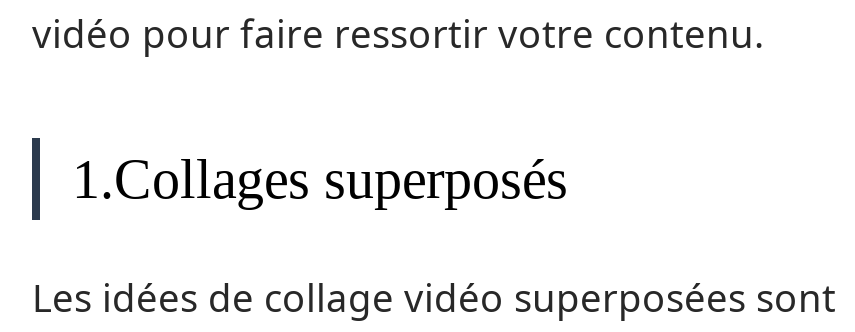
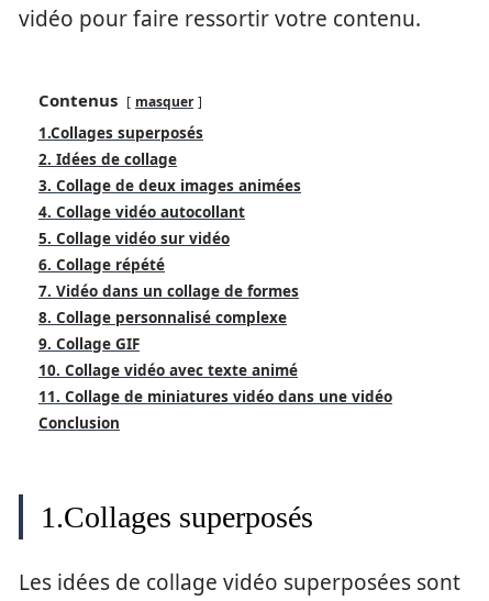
+ Contenus
+ masquer
+ 1.Collages superposés
+ 2. Idées de collage
+ 3. Collage de deux images animées
+ 4. Collage vidéo autocollant
+ 5. Collage vidéo sur vidéo
+ 6. Collage répété
+ 7. Vidéo dans un collage de formes
+ 8. Collage personnalisé complexe
+ 9. Collage GIF
+ 10. Collage vidéo avec texte animé
+ 11. Collage de miniatures vidéo dans une vidéo
+ Conclusion
